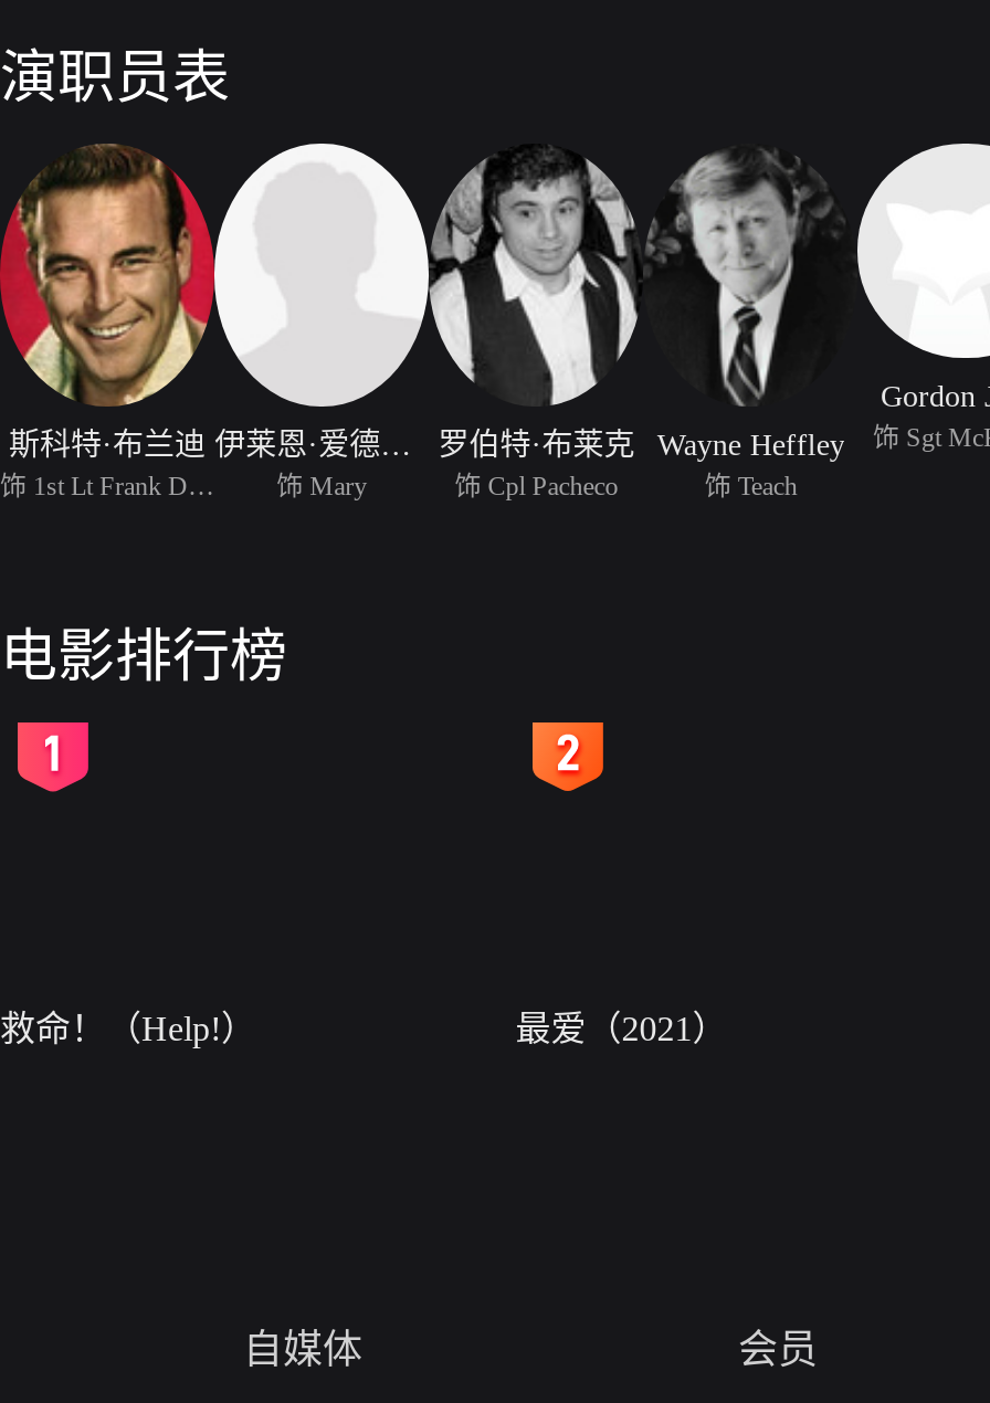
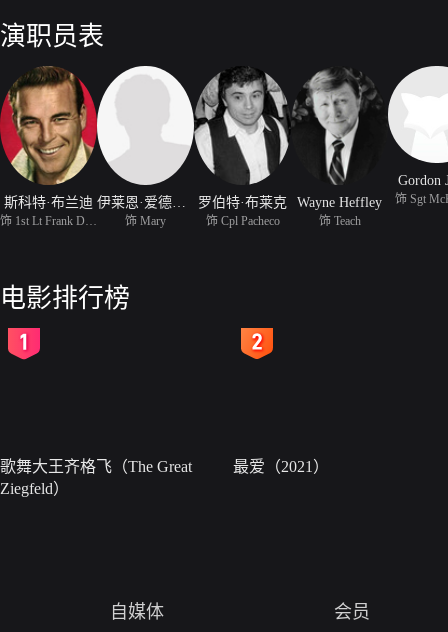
- 救命！（Help!）
+ 歌舞大王齐格飞（The Great
+ Ziegfeld）
